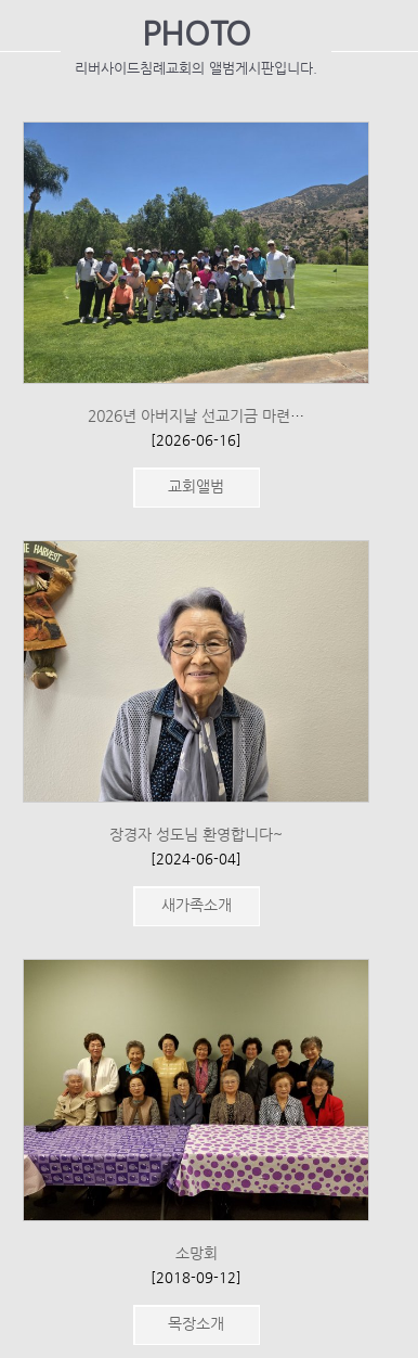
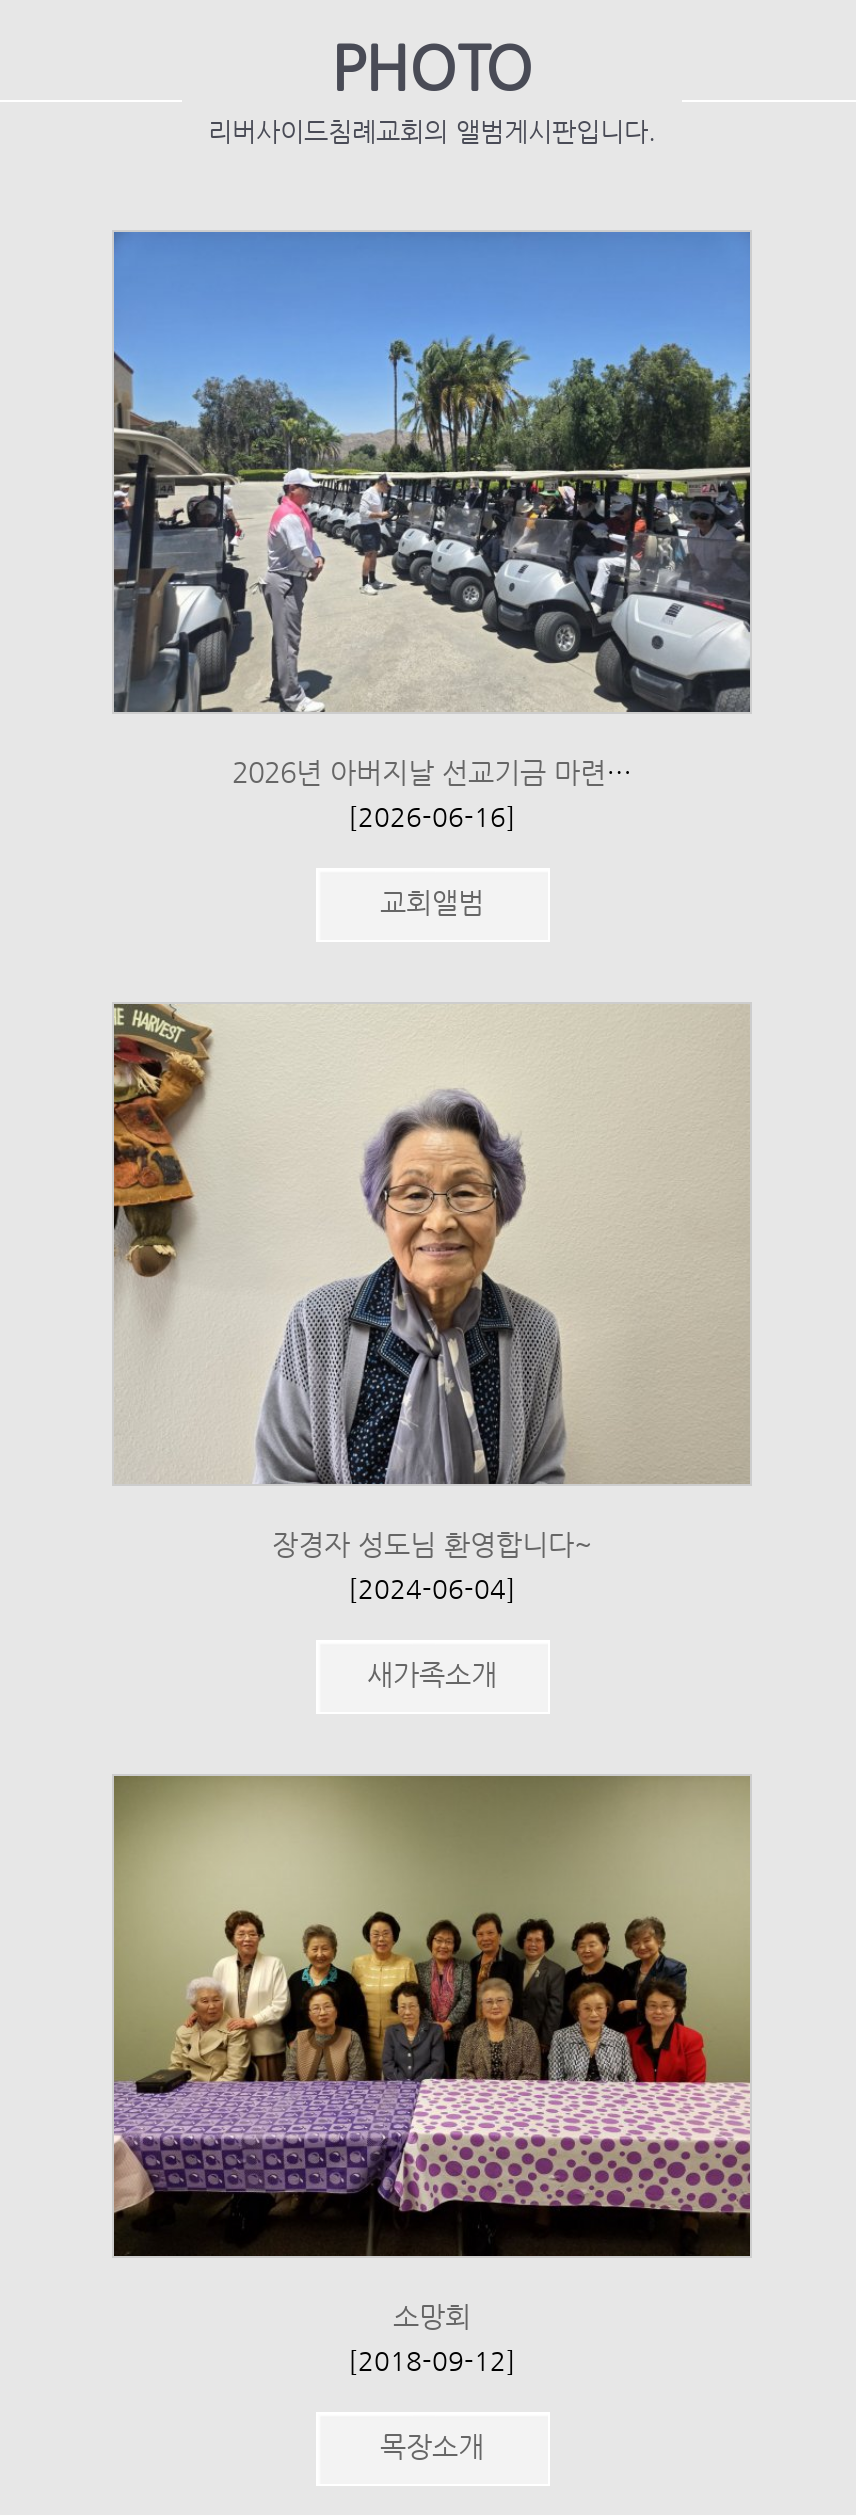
- [image]
+ [image]
